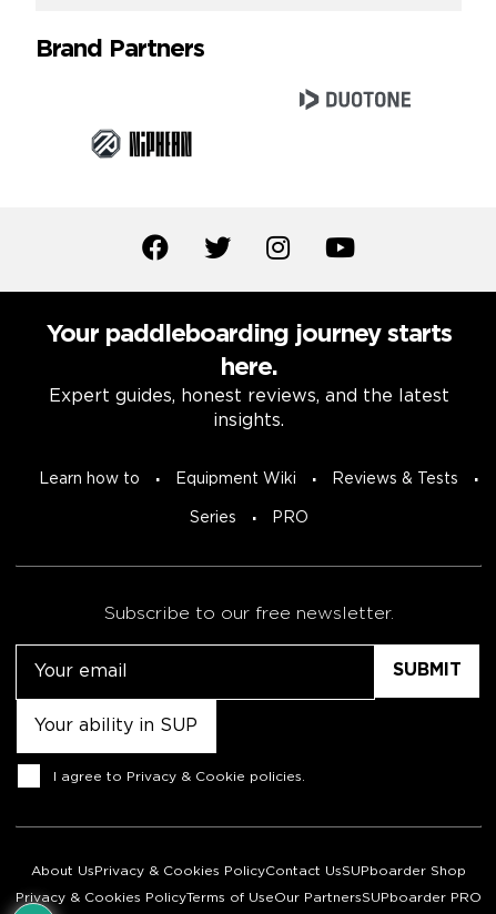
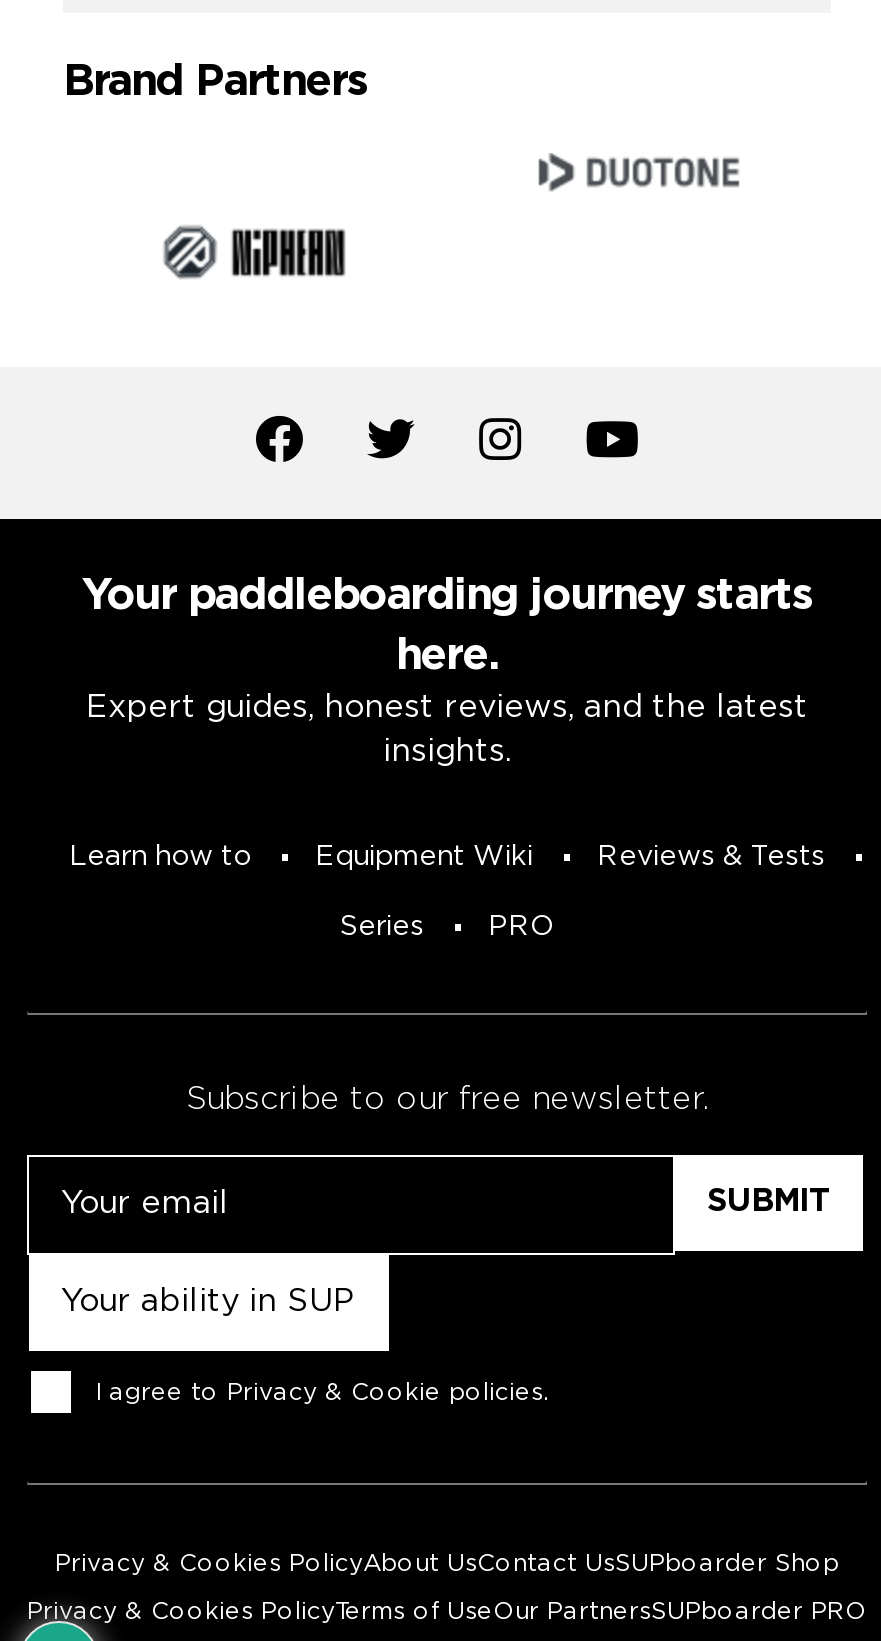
- About UsPrivacy & Cookies PolicyContact UsSUPboarder Shop
+ Privacy & Cookies PolicyAbout UsContact UsSUPboarder Shop
